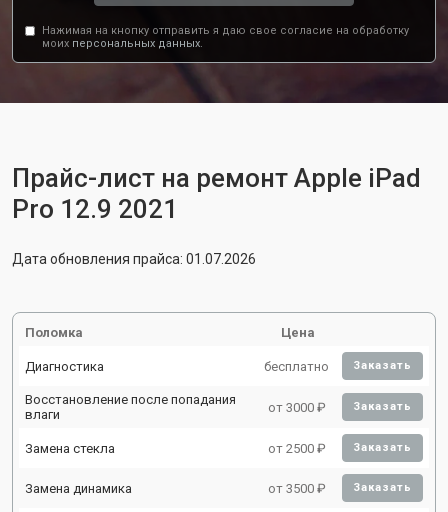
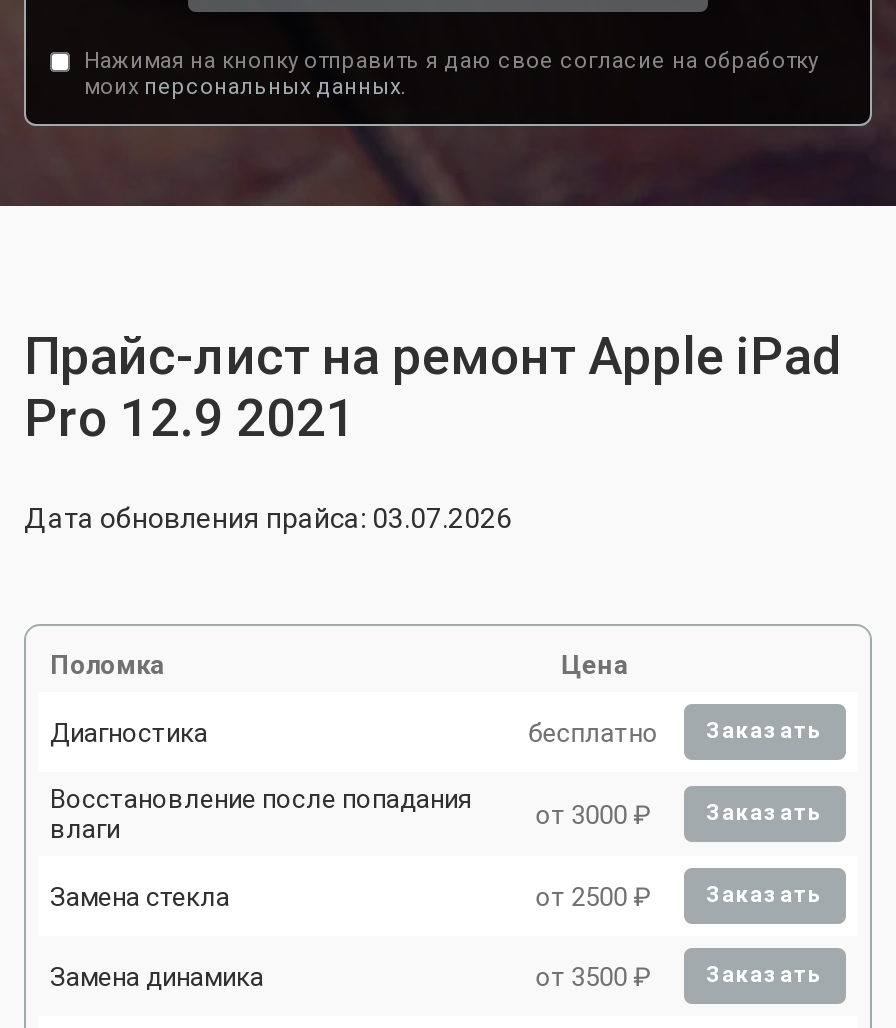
- Дата обновления прайса: 01.07.2026
+ Дата обновления прайса: 03.07.2026
